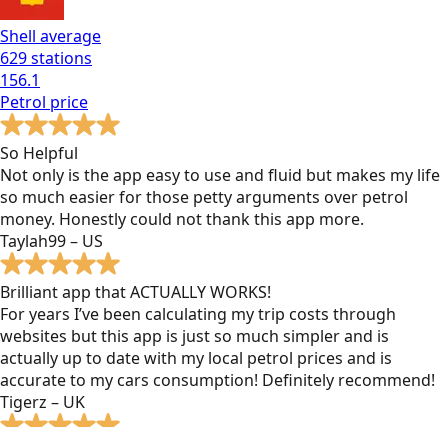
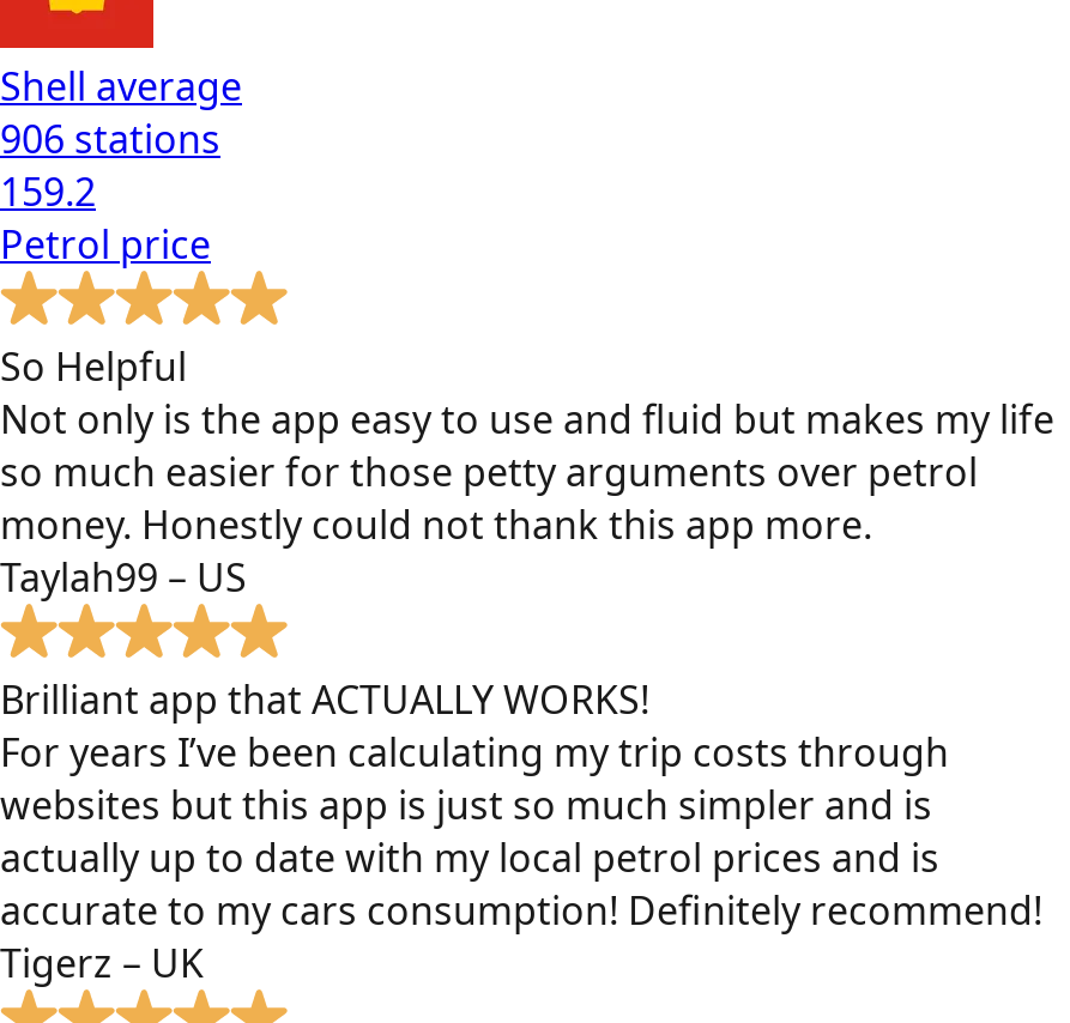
- 629 stations
+ 906 stations

- 156.1
+ 159.2
